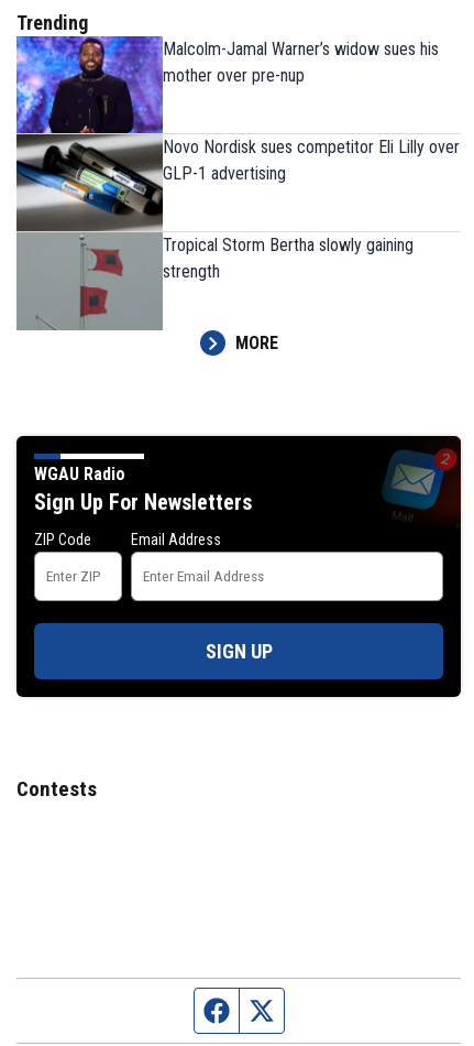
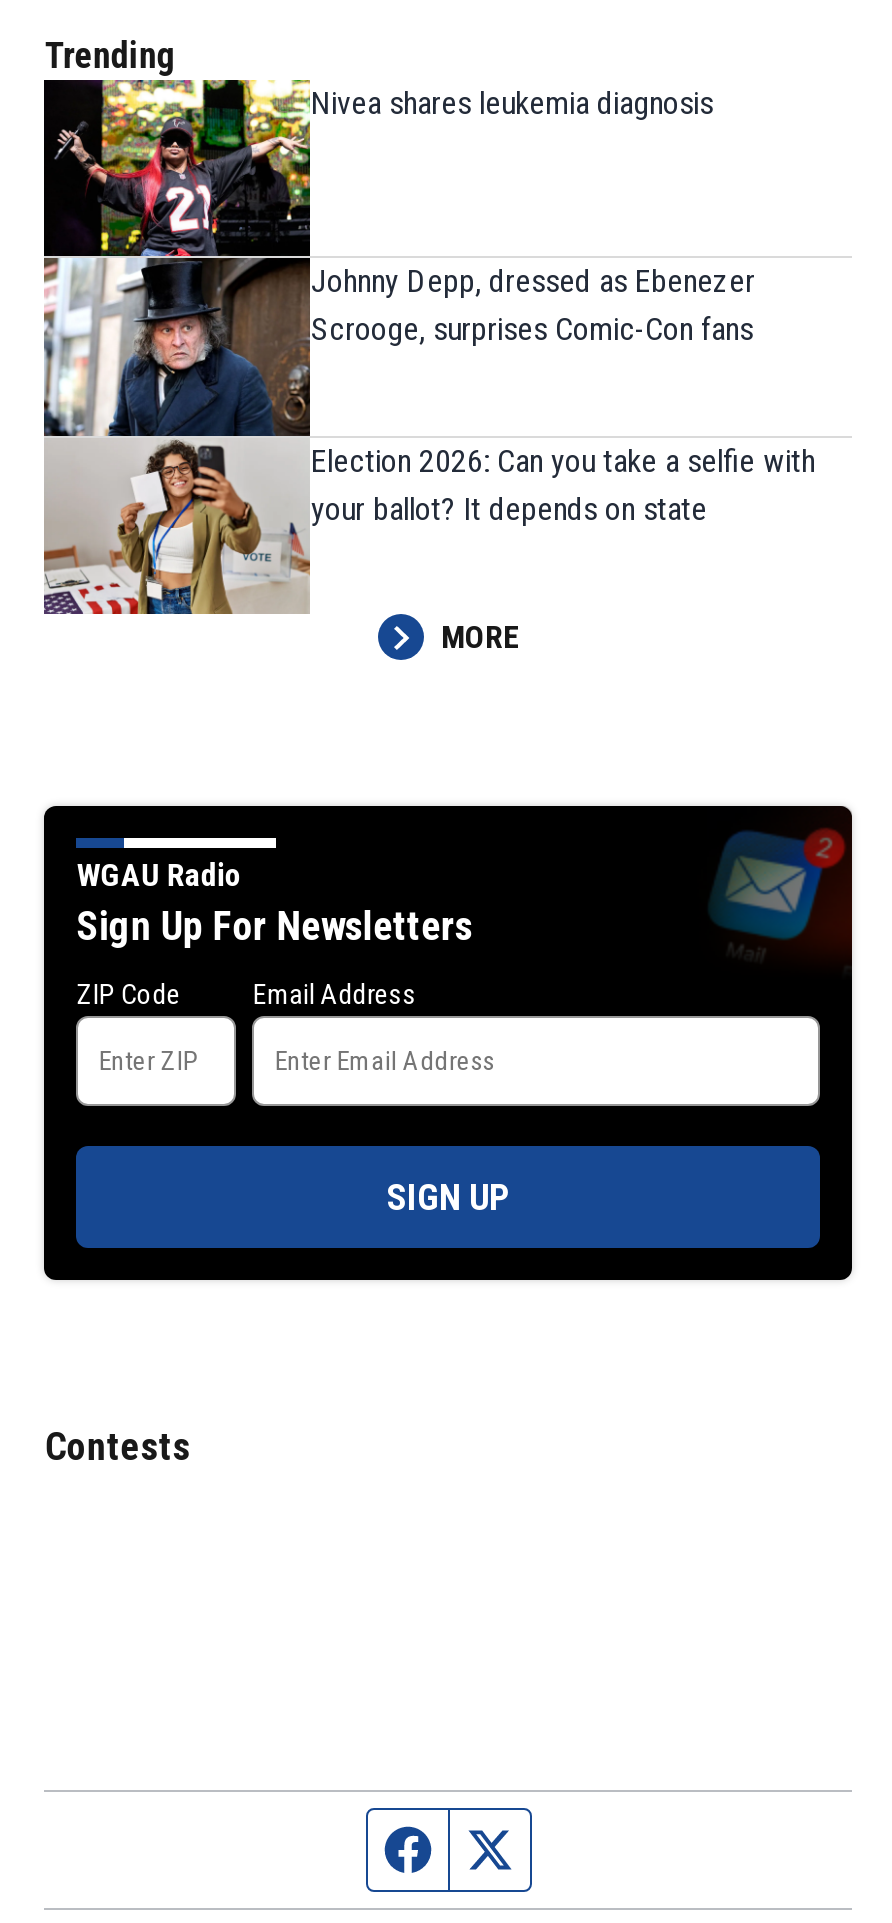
- [image]
- Malcolm-Jamal Warner’s widow sues his
- mother over pre-nup
+ [image]
+ Nivea shares leukemia diagnosis

- Novo Nordisk sues competitor Eli Lilly over
- GLP-1 advertising
+ Johnny Depp, dressed as Ebenezer
+ Scrooge, surprises Comic-Con fans

- Tropical Storm Bertha slowly gaining
- strength
+ Election 2026: Can you take a selfie with
+ your ballot? It depends on state
